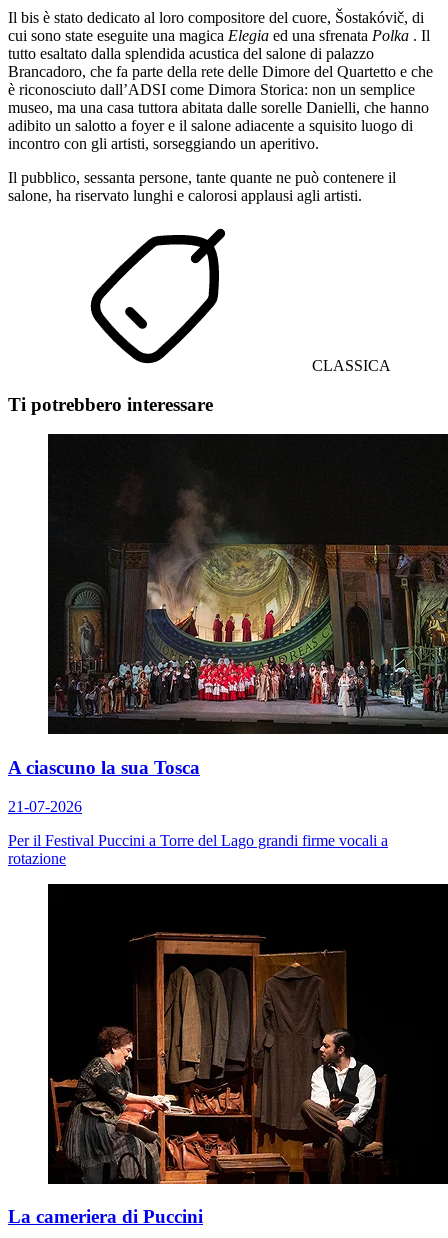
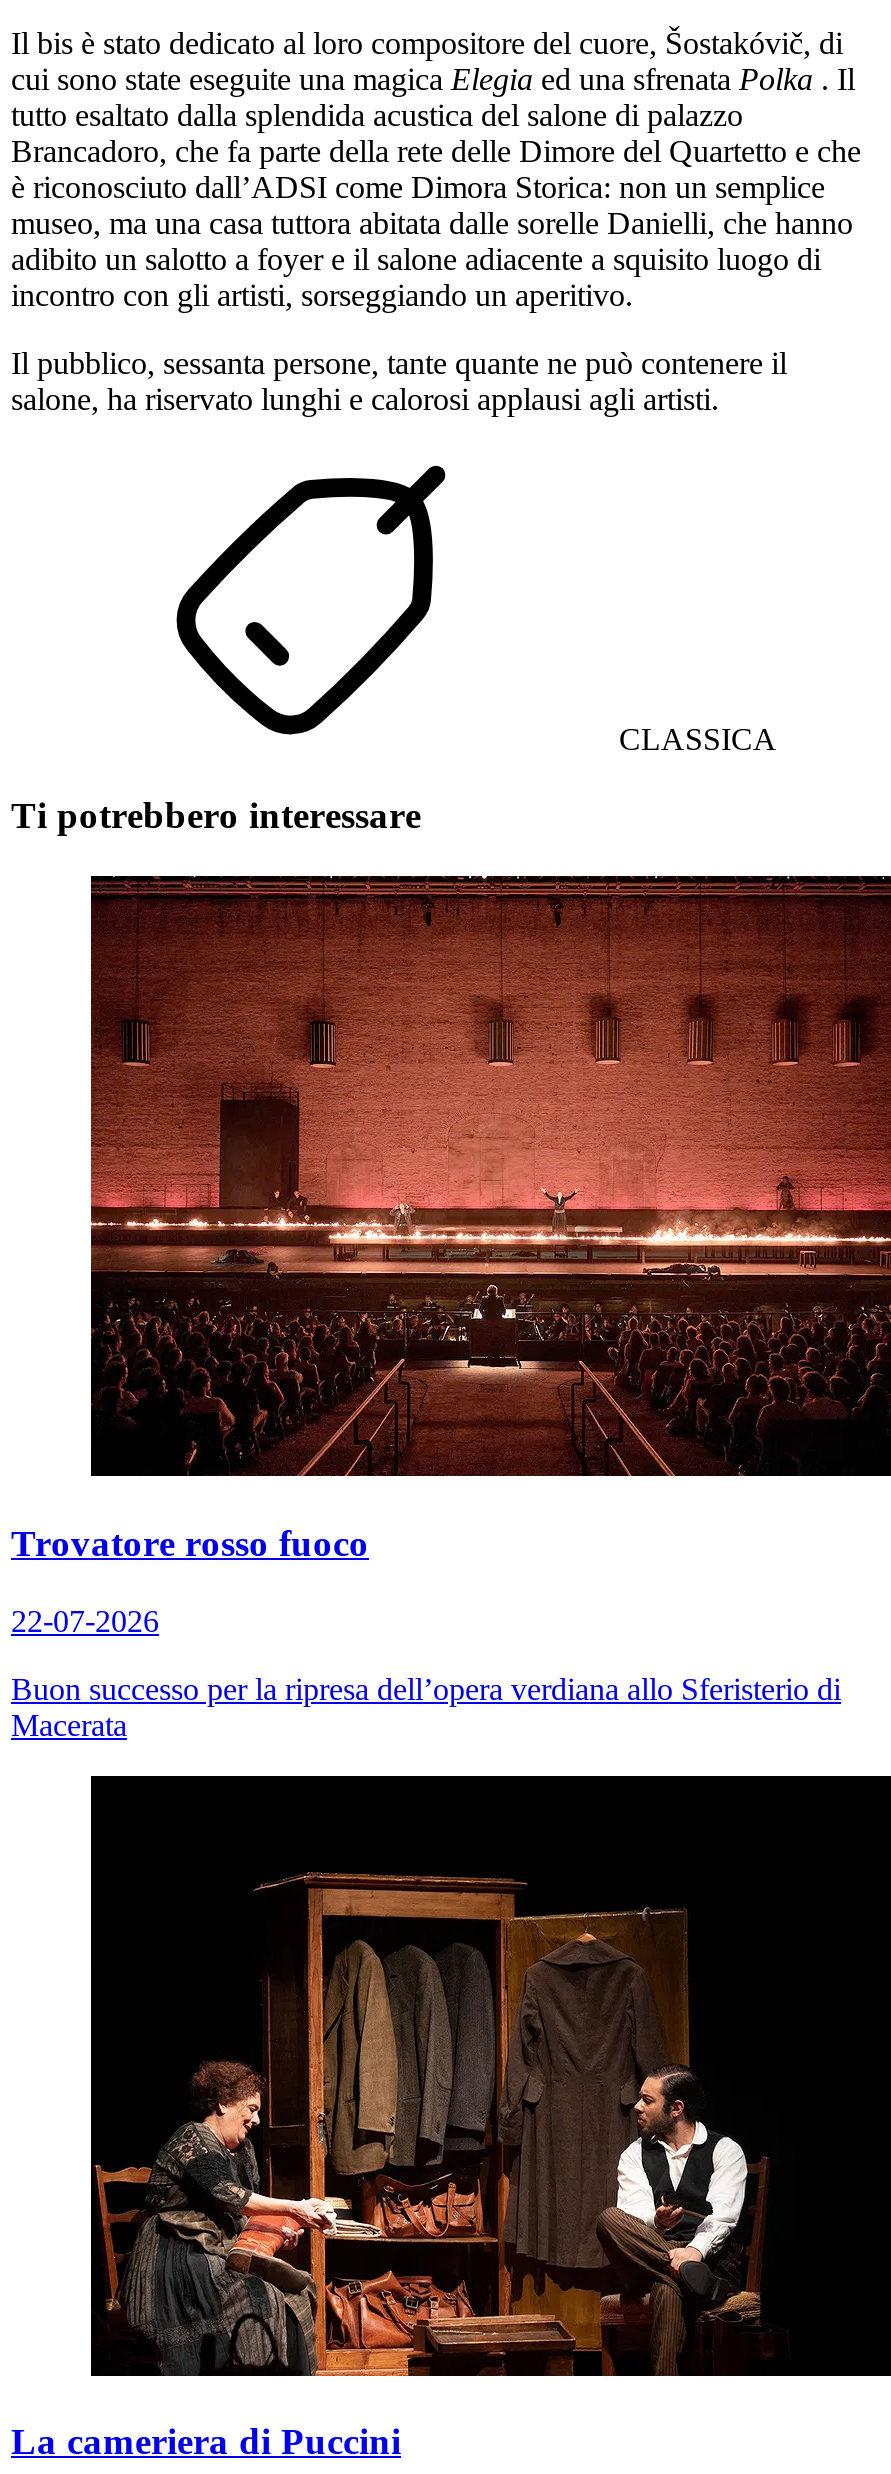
- [image]
- A ciascuno la sua Tosca
+ [image]
+ Trovatore rosso fuoco

- 21-07-2026
+ 22-07-2026

- Per il Festival Puccini a Torre del Lago grandi firme vocali a
- rotazione
+ Buon successo per la ripresa dell’opera verdiana allo Sferisterio di
+ Macerata
